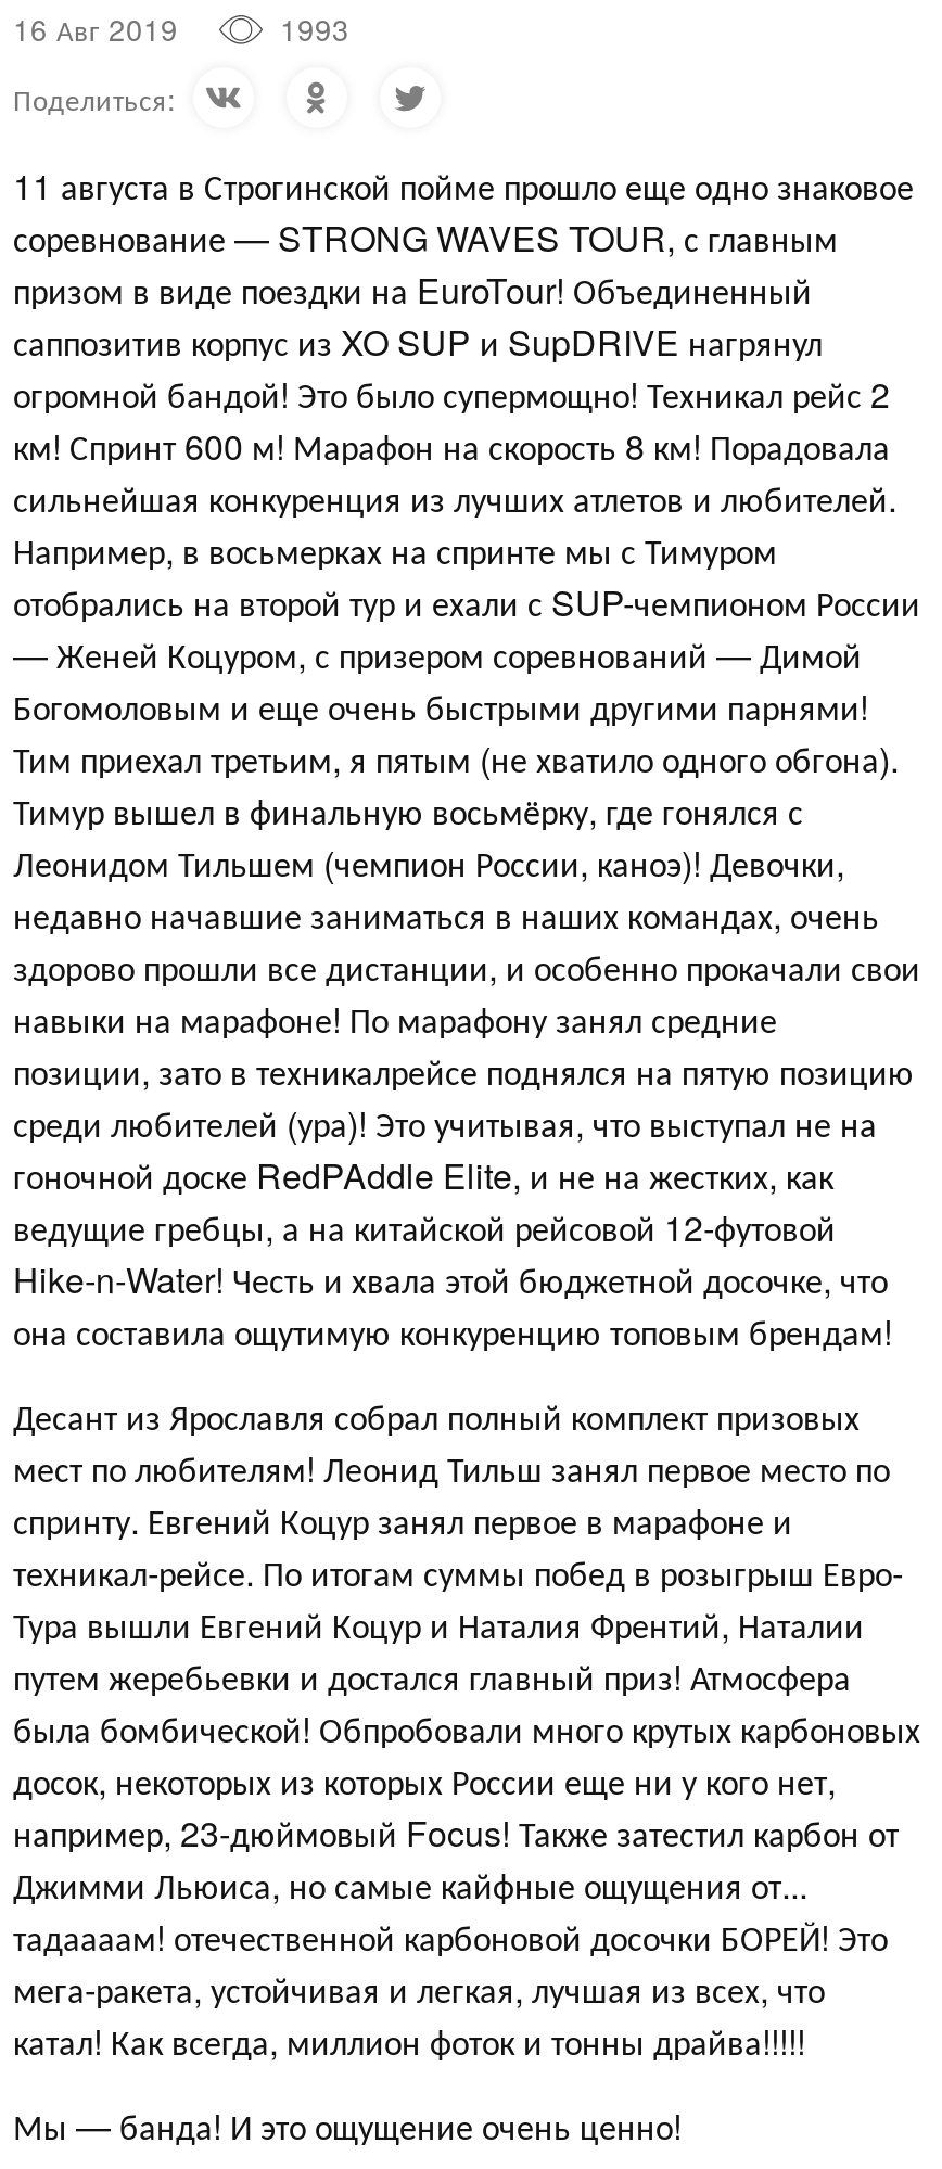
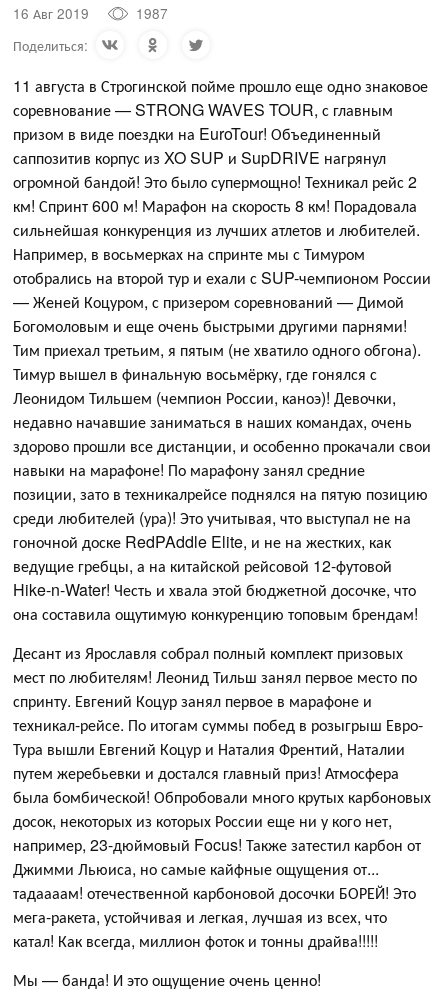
- 1993
+ 1987
